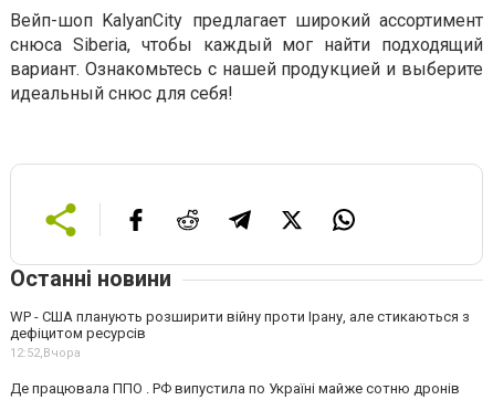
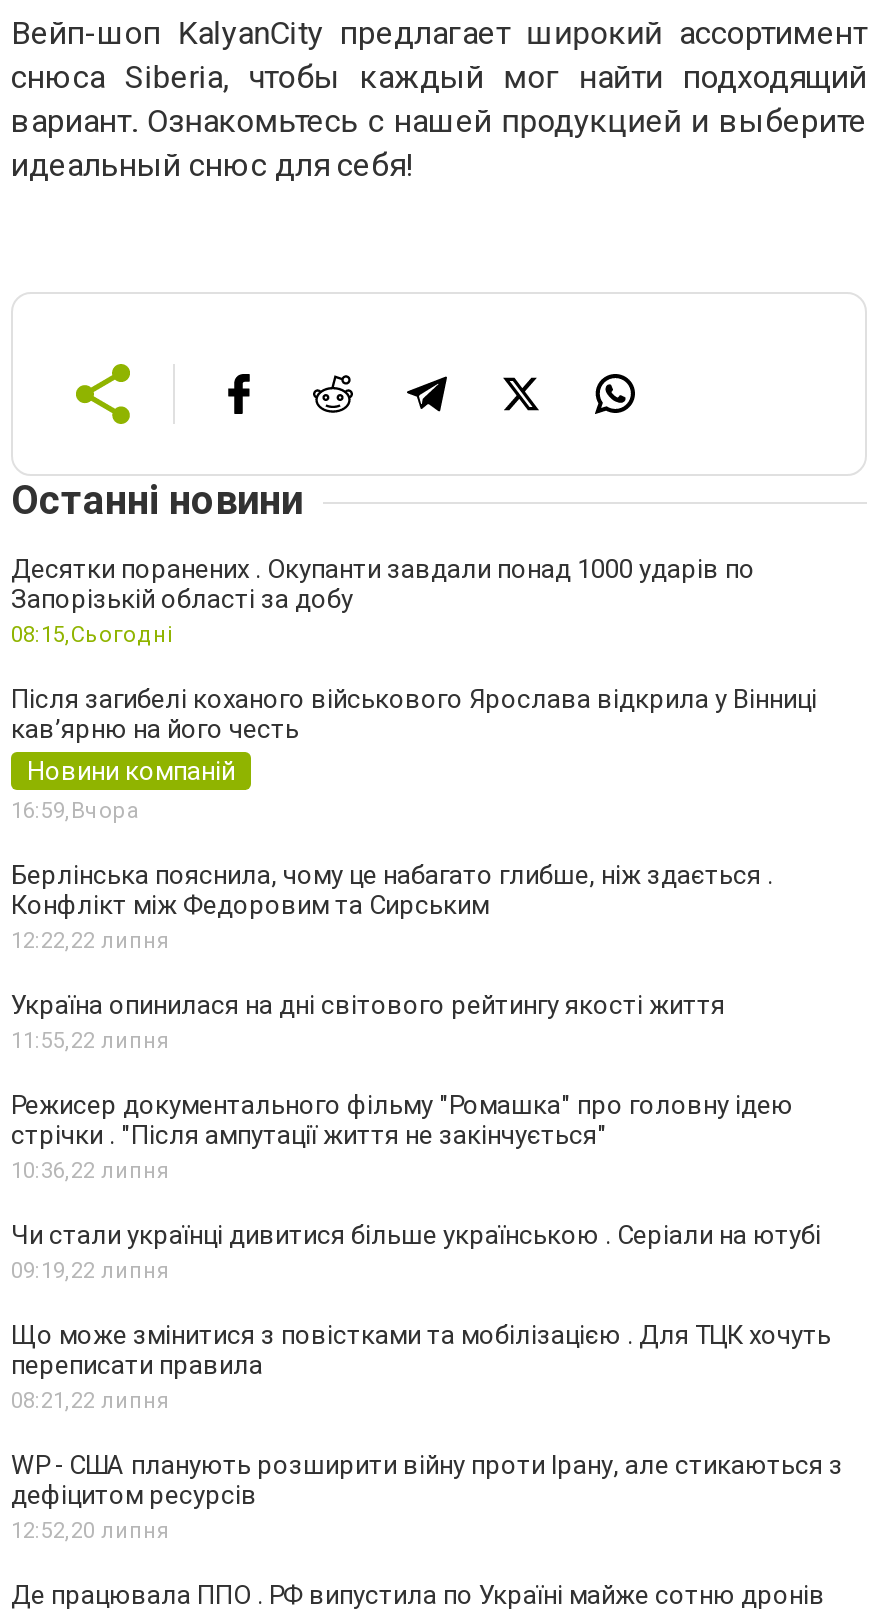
+ Десятки поранених . Окупанти завдали понад 1000 ударів по
+ Запорізькій області за добу
+ 08:15,Сьогодні
+ Після загибелі коханого військового Ярослава відкрила у Вінниці
+ кав’ярню на його честь
+ Новини компаній
+ 16:59, Вчора
+ Берлінська пояснила, чому це набагато глибше, ніж здається .
+ Конфлікт між Федоровим та Сирським
+ 12:22,22 липня
+ Україна опинилася на дні світового рейтингу якості життя
+ 11:55,22 липня
+ Режисер документального фільму "Ромашка" про головну ідею
+ стрічки . "Після ампутації життя не закінчується"
+ 10:36,22 липня
+ Чи стали українці дивитися більше українською . Серіали на ютубі
+ 09:19,22 липня
+ Що може змінитися з повістками та мобілізацією . Для ТЦК хочуть
+ переписати правила
+ 08:21, 22 липня

- 12:52,Вчора
+ 12:52,20 липня
